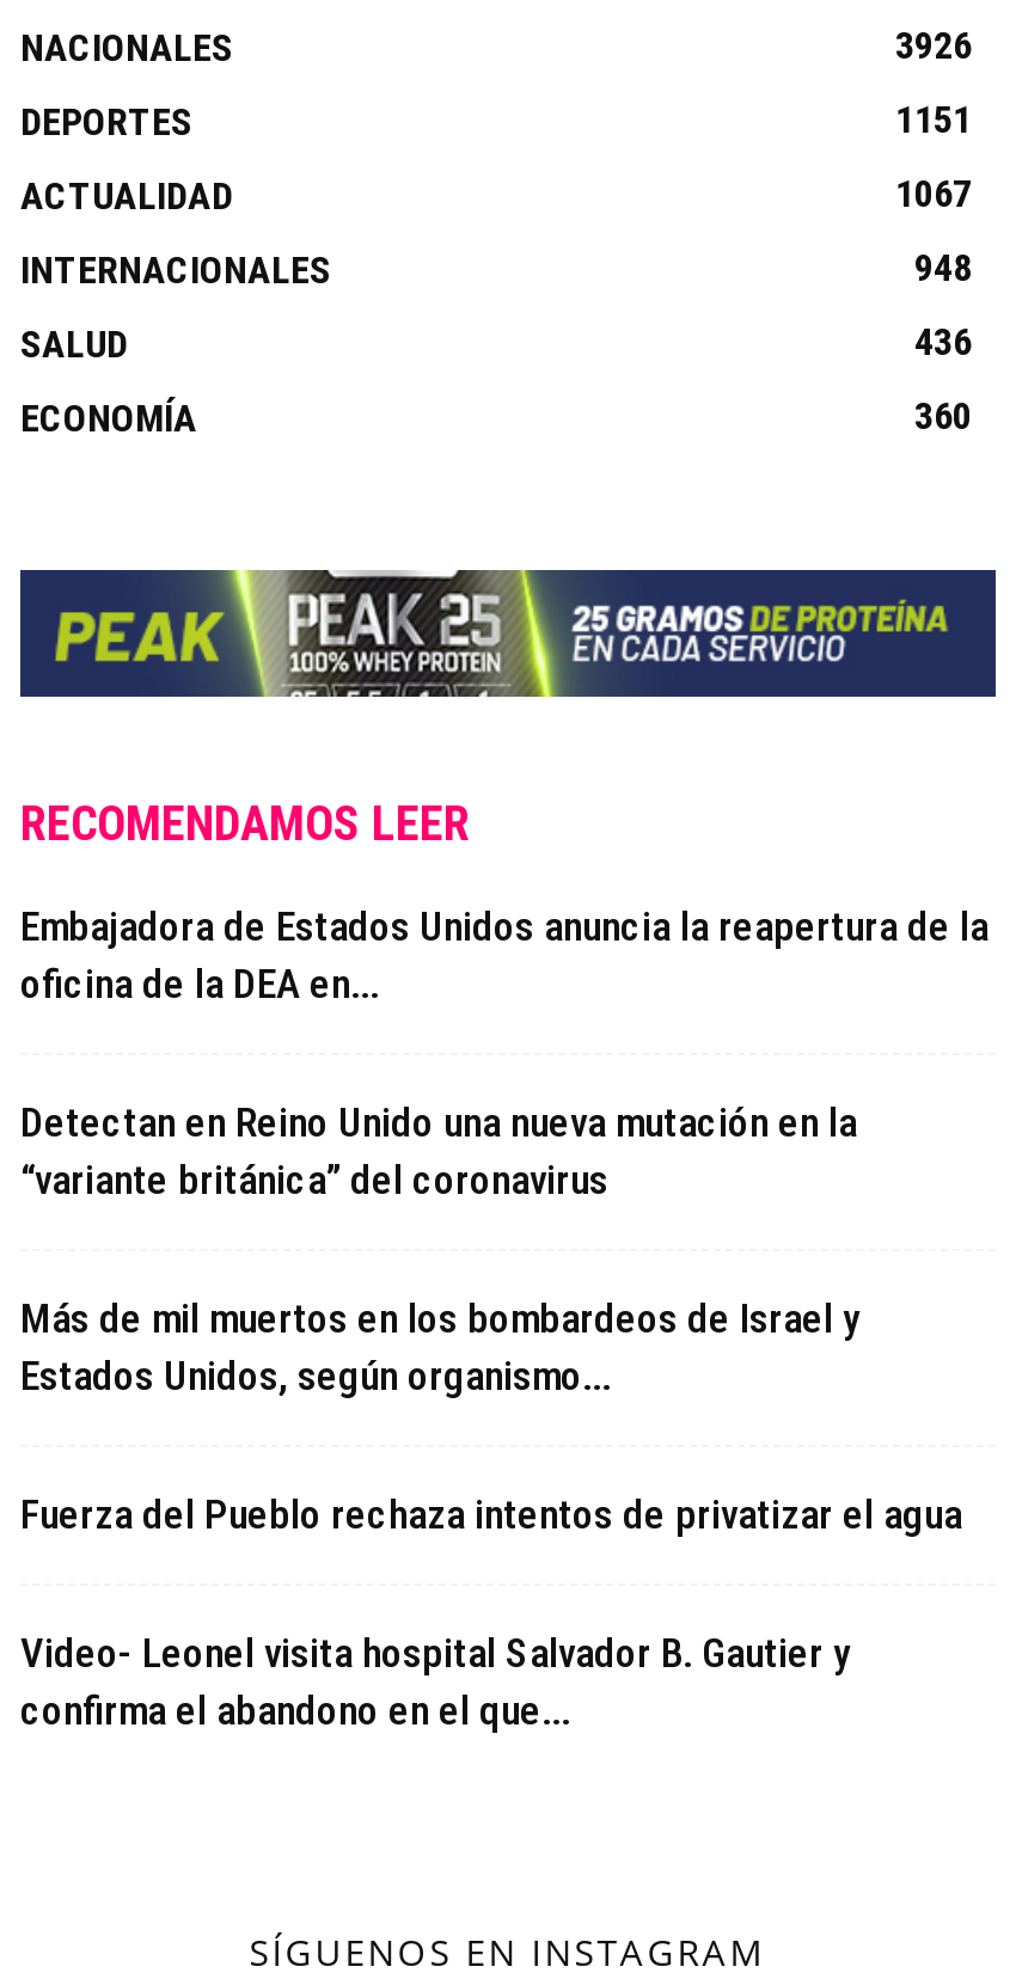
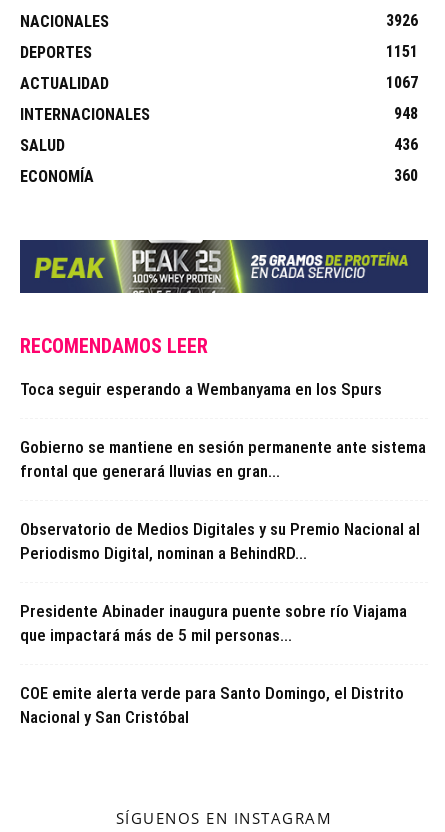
- Embajadora de Estados Unidos anuncia la reapertura de la
- oficina de la DEA en...
+ Toca seguir esperando a Wembanyama en los Spurs

- Detectan en Reino Unido una nueva mutación en la
- “variante británica” del coronavirus
+ Gobierno se mantiene en sesión permanente ante sistema
+ frontal que generará lluvias en gran...

- Más de mil muertos en los bombardeos de Israel y
- Estados Unidos, según organismo...
+ Observatorio de Medios Digitales y su Premio Nacional al
+ Periodismo Digital, nominan a BehindRD...

- Fuerza del Pueblo rechaza intentos de privatizar el agua
+ Presidente Abinader inaugura puente sobre río Viajama
+ que impactará más de 5 mil personas...

- Video- Leonel visita hospital Salvador B. Gautier y
- confirma el abandono en el que...
+ COE emite alerta verde para Santo Domingo, el Distrito
+ Nacional y San Cristóbal
